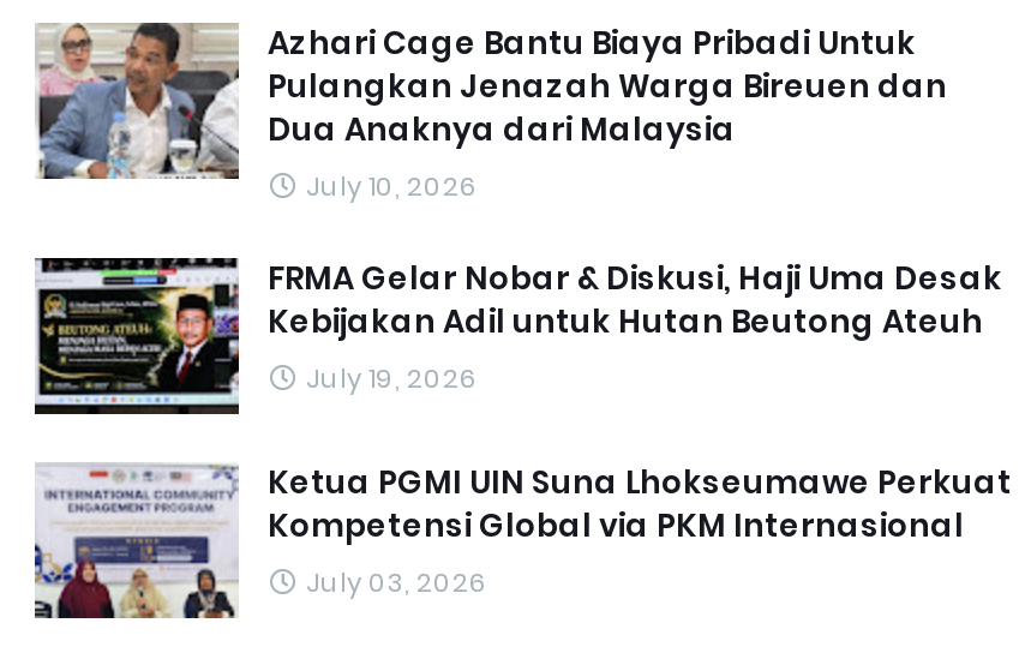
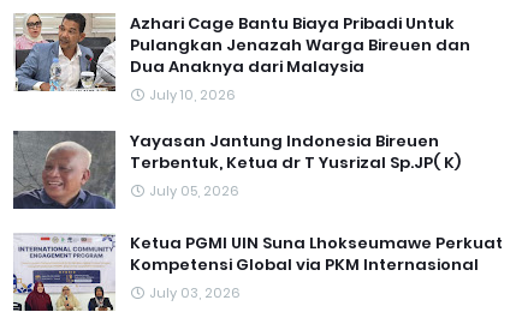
- [image]
- FRMA Gelar Nobar & Diskusi, Haji Uma Desak
- Kebijakan Adil untuk Hutan Beutong Ateuh
- July 19, 2026
+ [image]
+ Yayasan Jantung Indonesia Bireuen
+ Terbentuk, Ketua dr T Yusrizal Sp.JP( K)
+ July 05, 2026
